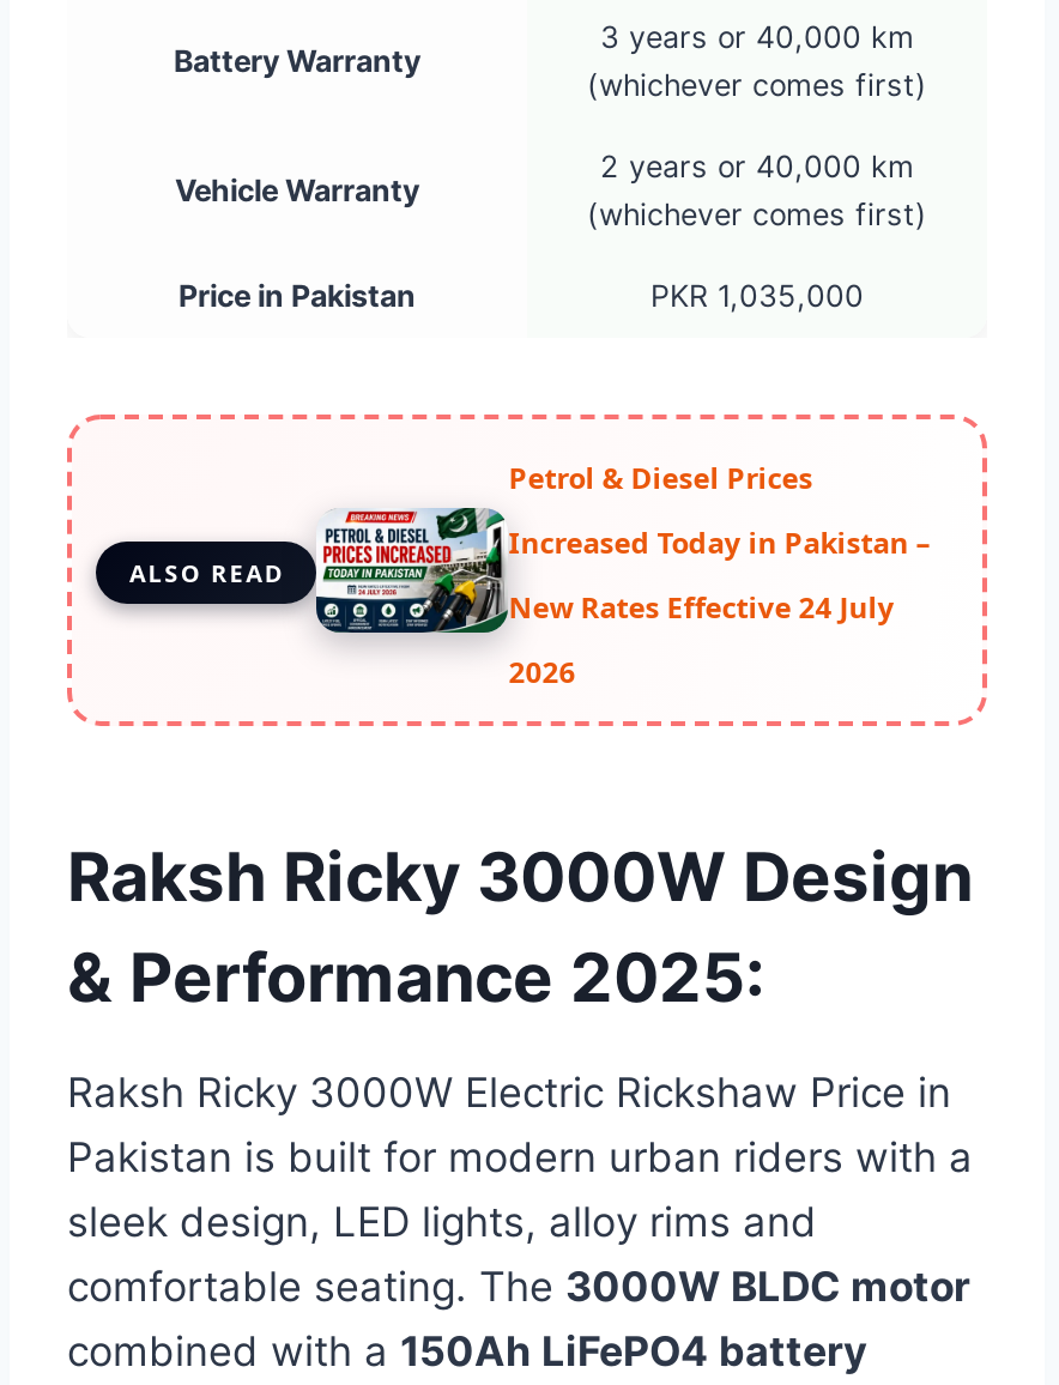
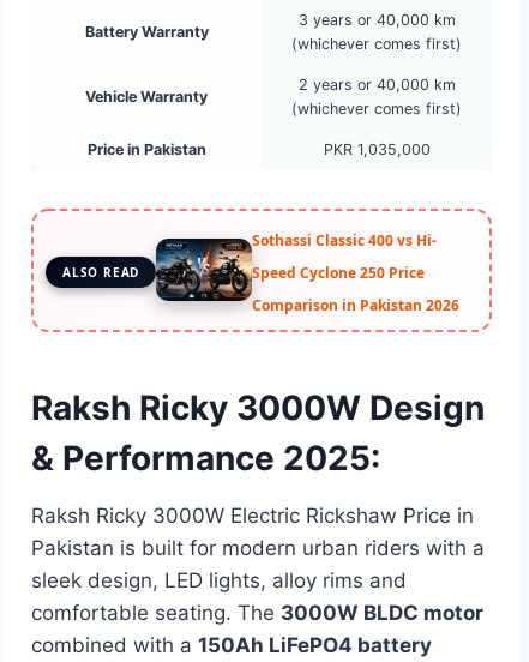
- [image]
- Petrol & Diesel Prices
- Increased Today in Pakistan –
- New Rates Effective 24 July
- 2026
+ [image]
+ Sothassi Classic 400 vs Hi-
+ Speed Cyclone 250 Price
+ Comparison in Pakistan 2026
